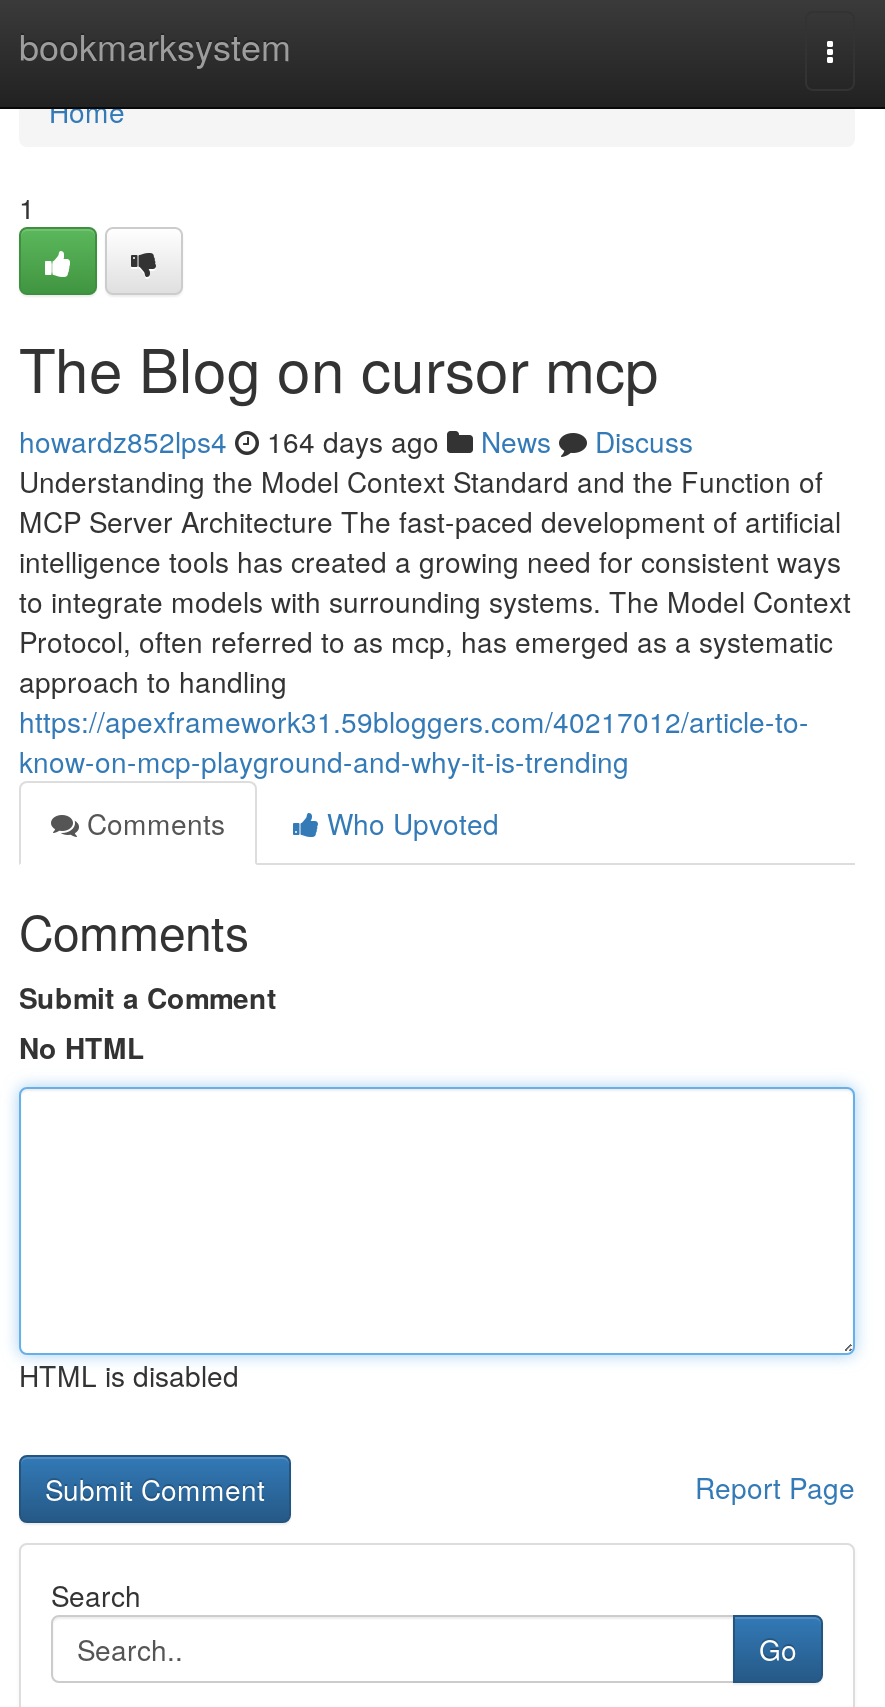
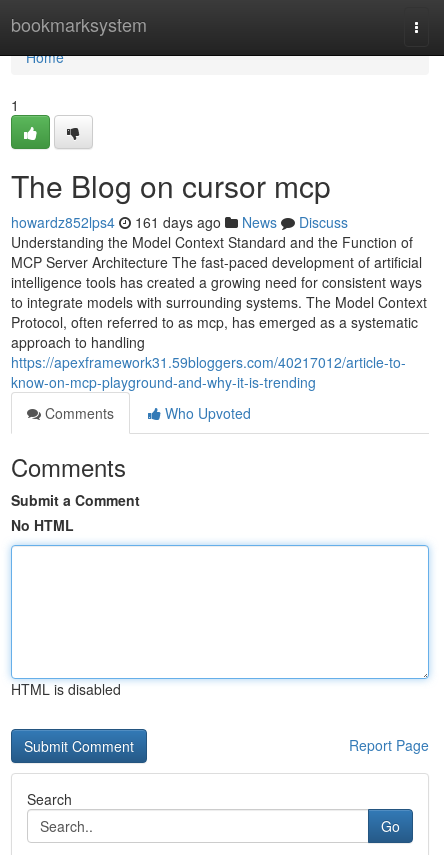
- howardz852lps4 164 days ago News Discuss
+ howardz852lps4 161 days ago News Discuss
